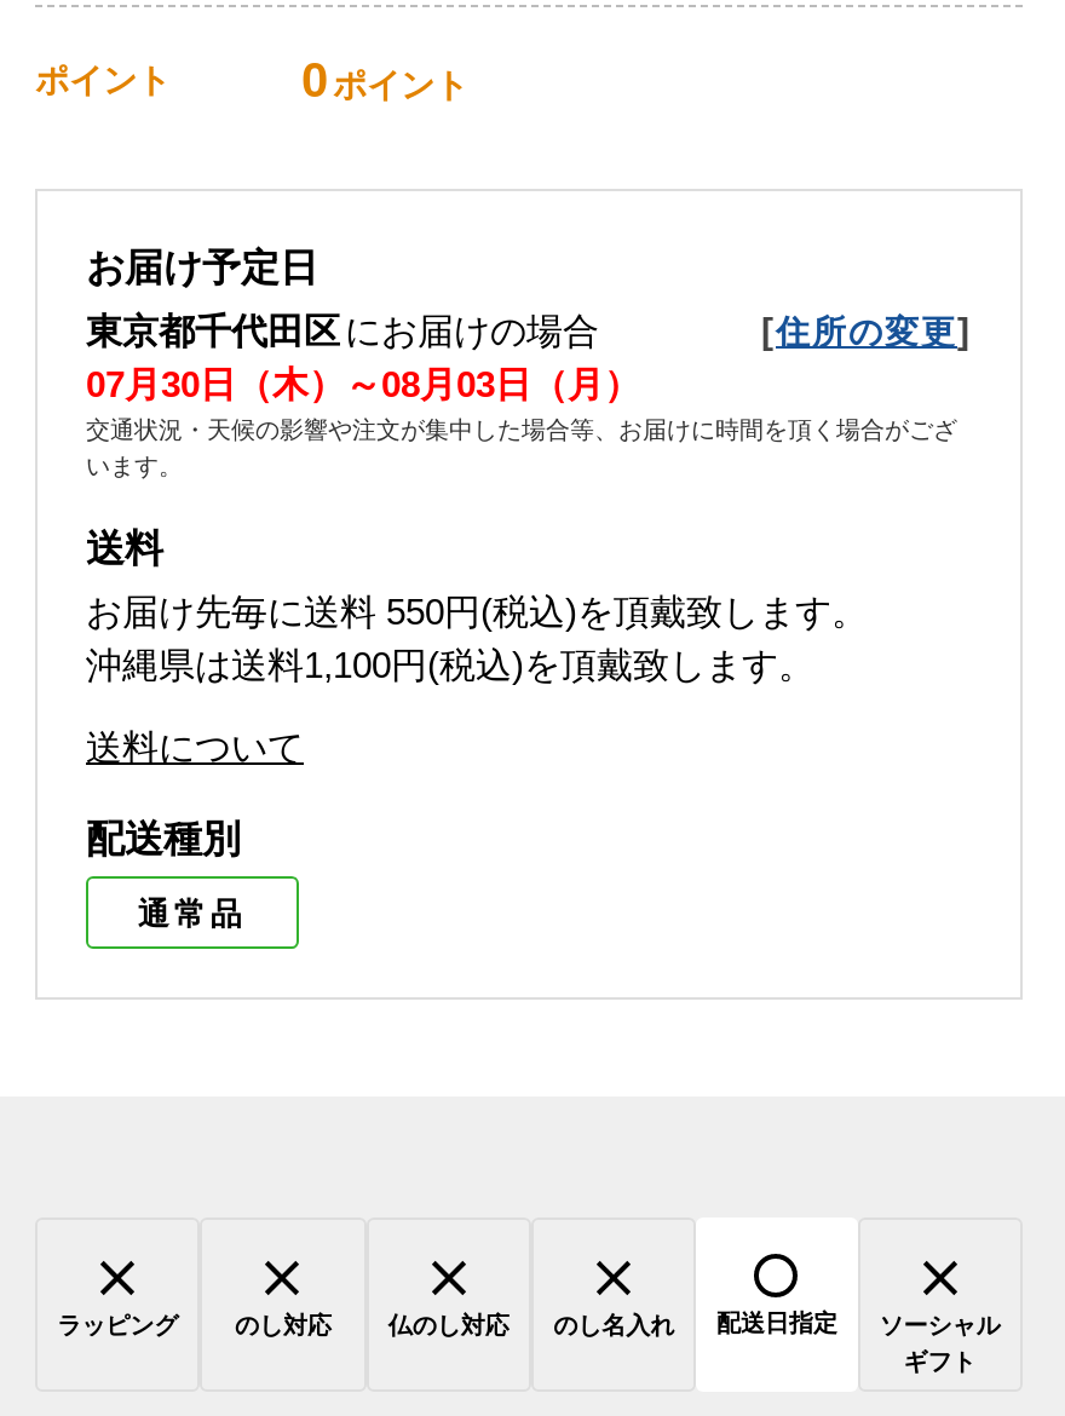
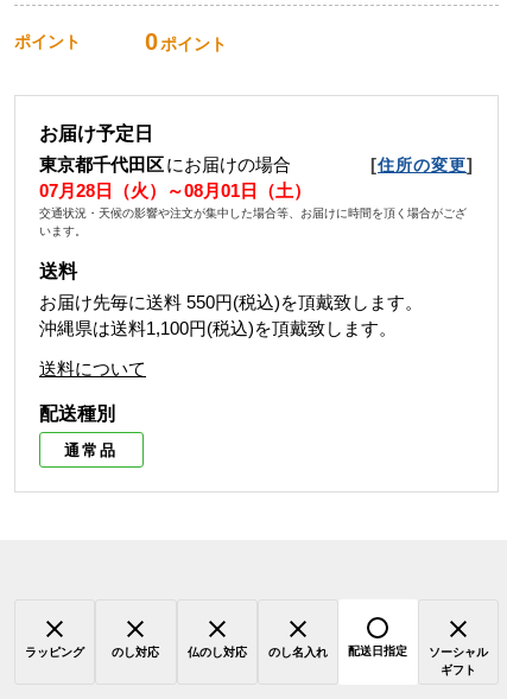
- 07月30日（木）～08月03日（月）
+ 07月28日（火）～08月01日（土）
